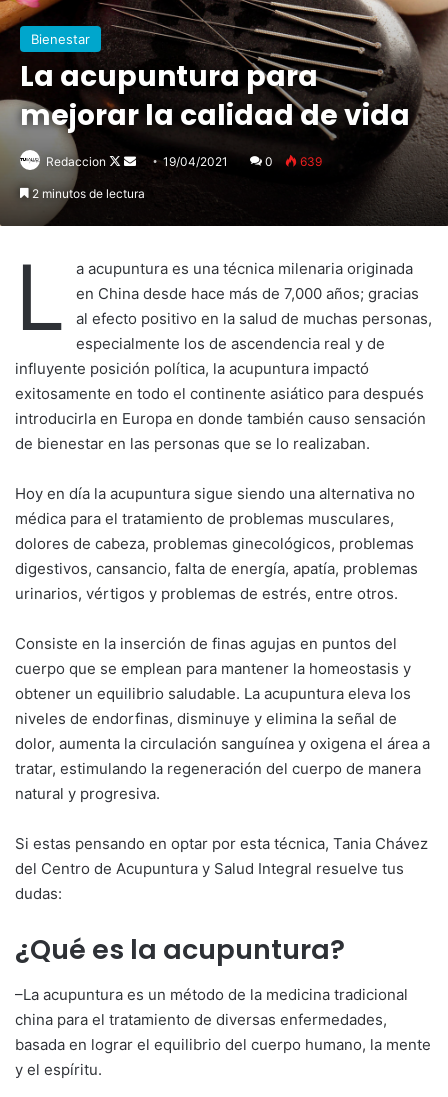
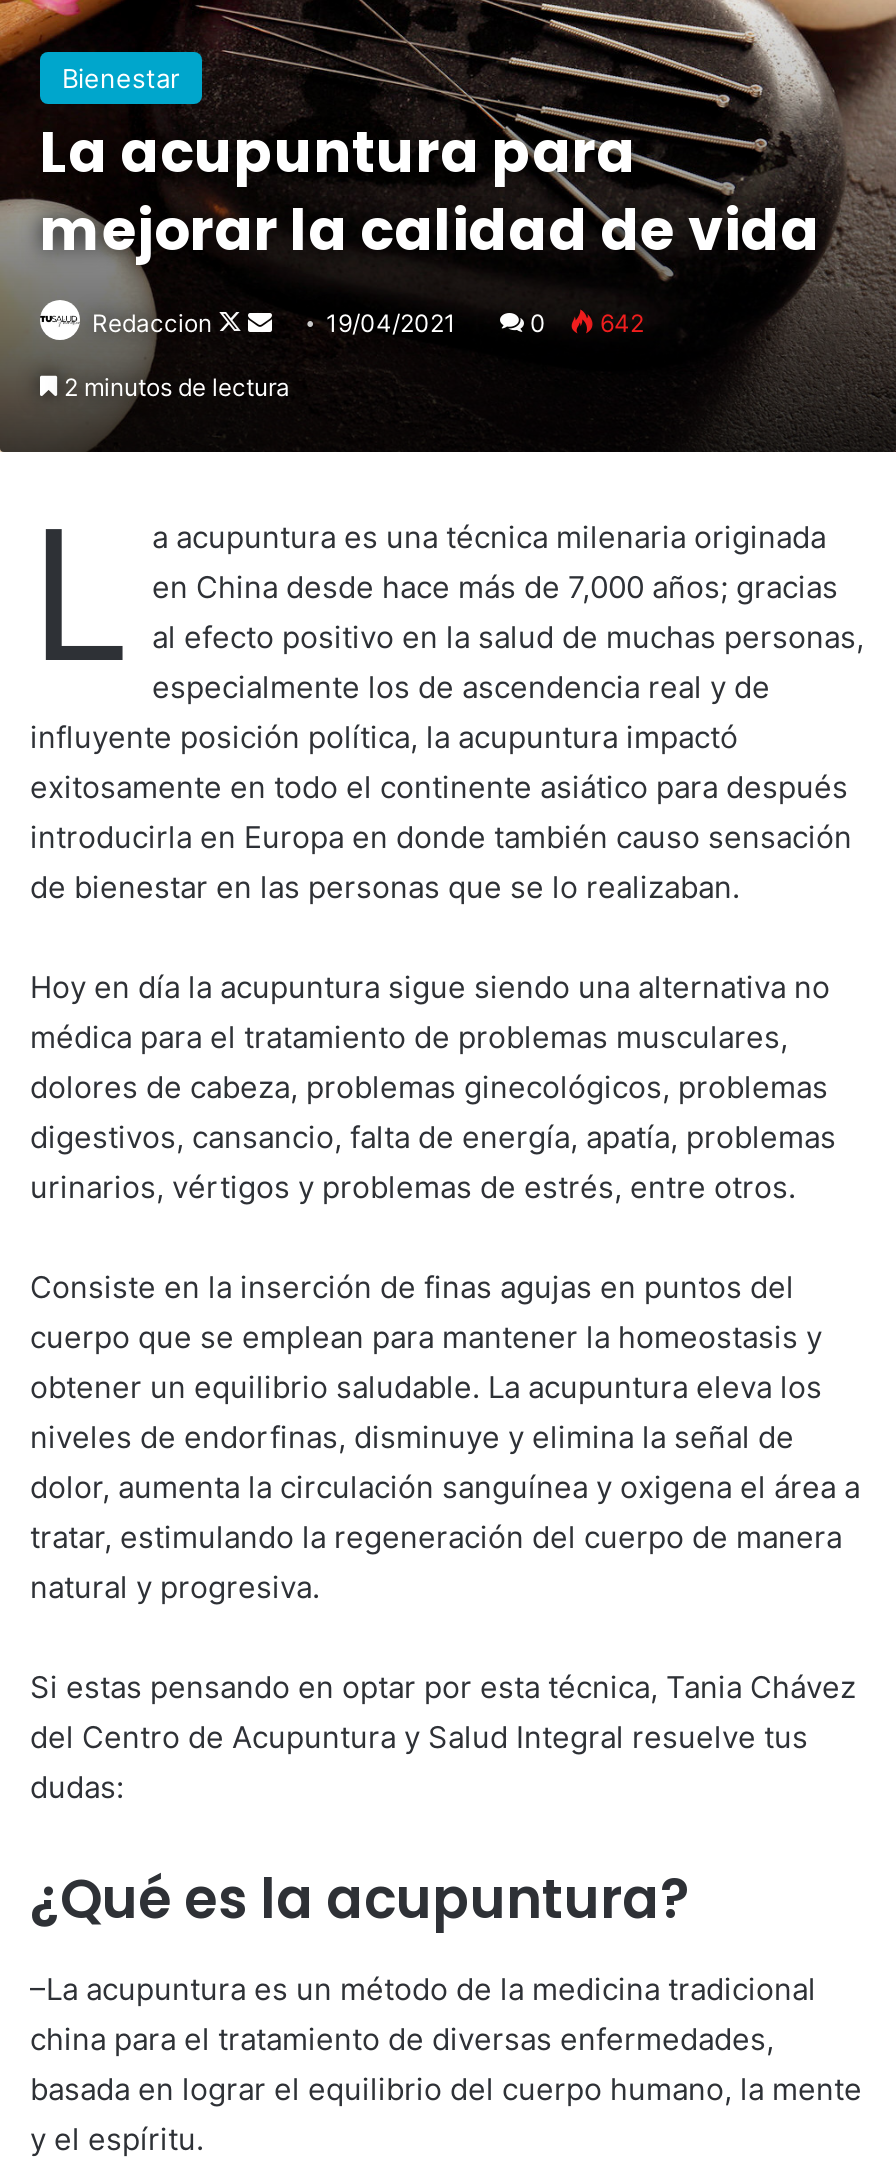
- 0 639
+ 0 642
